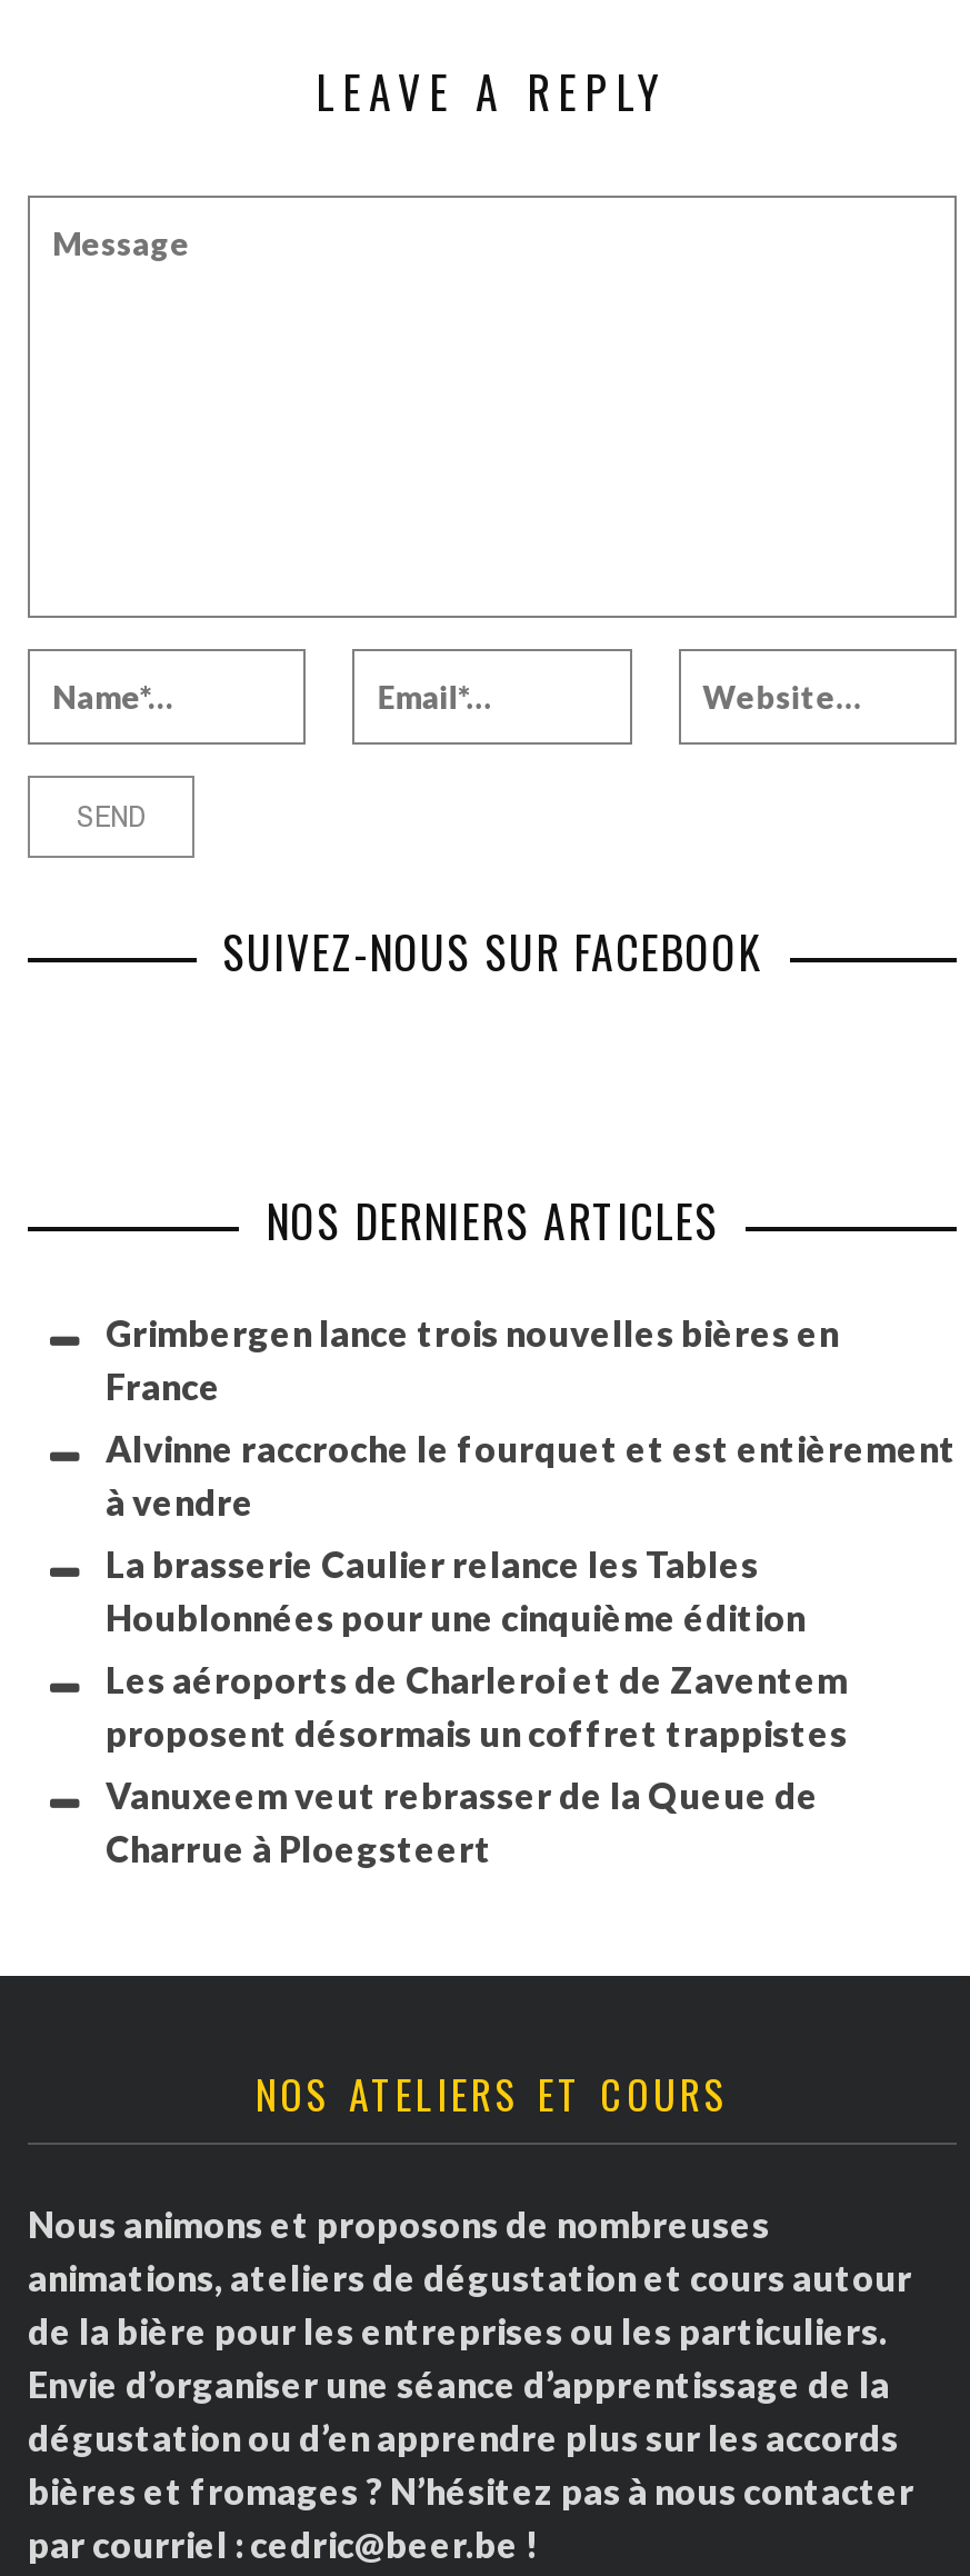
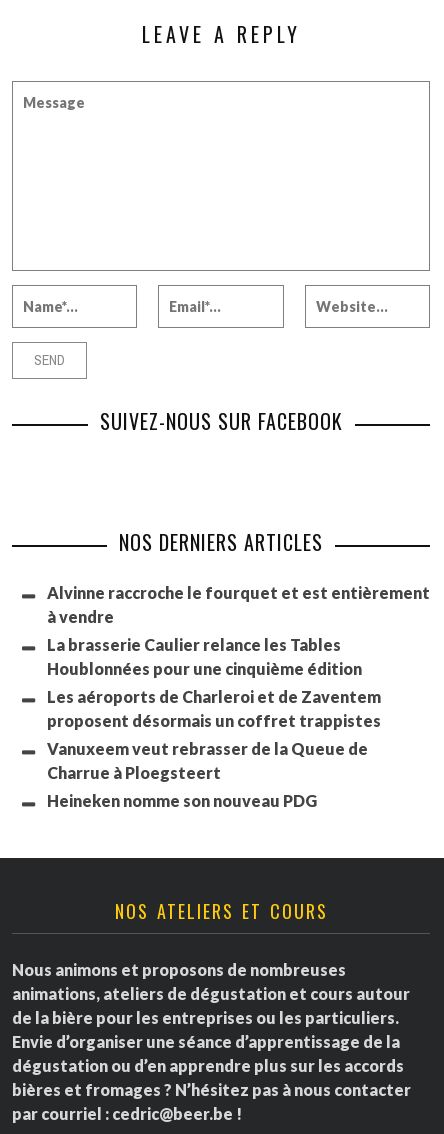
- Grimbergen lance trois nouvelles bières en
- France

moved up: Alvinne raccroche le fourquet et est entièrement | à vendre | La brasserie Caulier relance les Tables | Houblonnées pour une cinquième édition | Les aéroports de Charleroi et de Zaventem | proposent désormais un coffret trappistes | Vanuxeem veut rebrasser de la Queue de | Charrue à Ploegsteert

+ Heineken nomme son nouveau PDG
